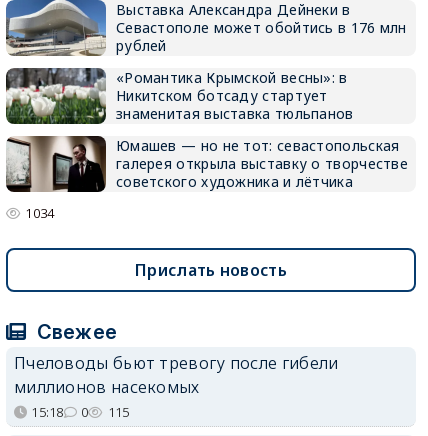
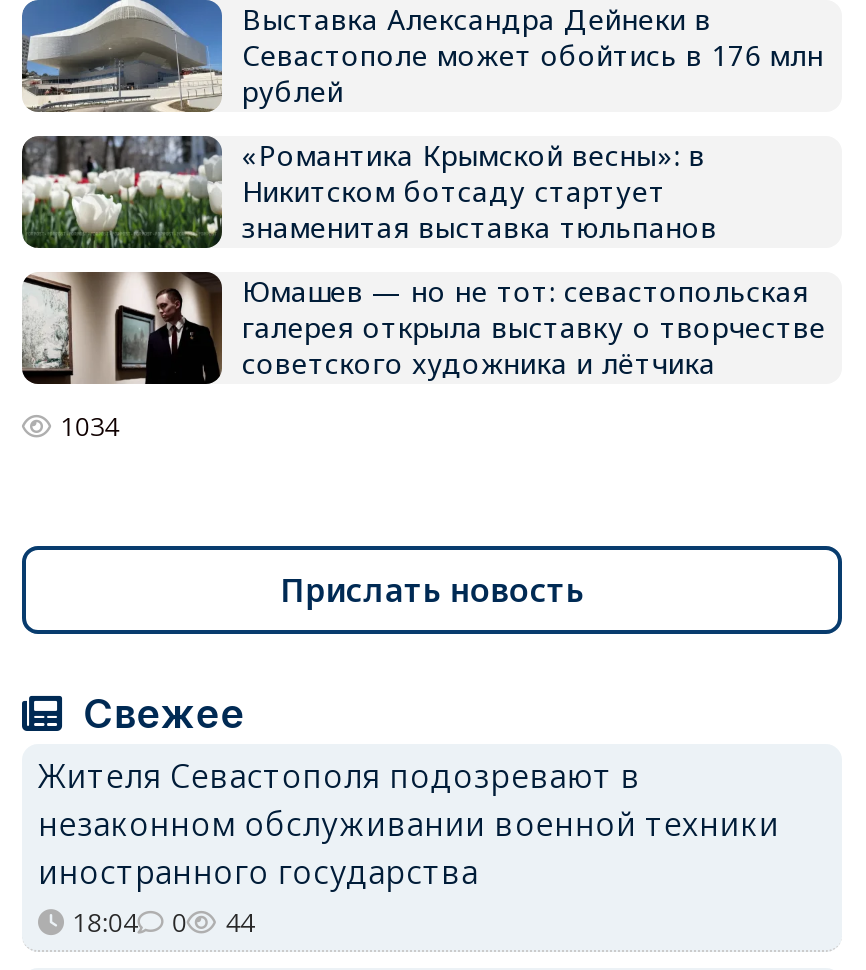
- Пчеловоды бьют тревогу после гибели
- миллионов насекомых
- 15:18
+ Жителя Севастополя подозревают в
+ незаконном обслуживании военной техники
+ иностранного государства
+ 18:04

- 115
+ 44
